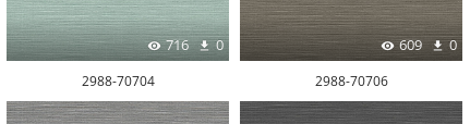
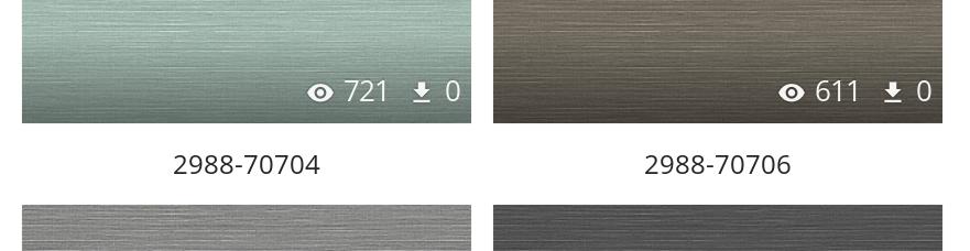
- 716 0
+ 721 0

- 609 0
+ 611 0
